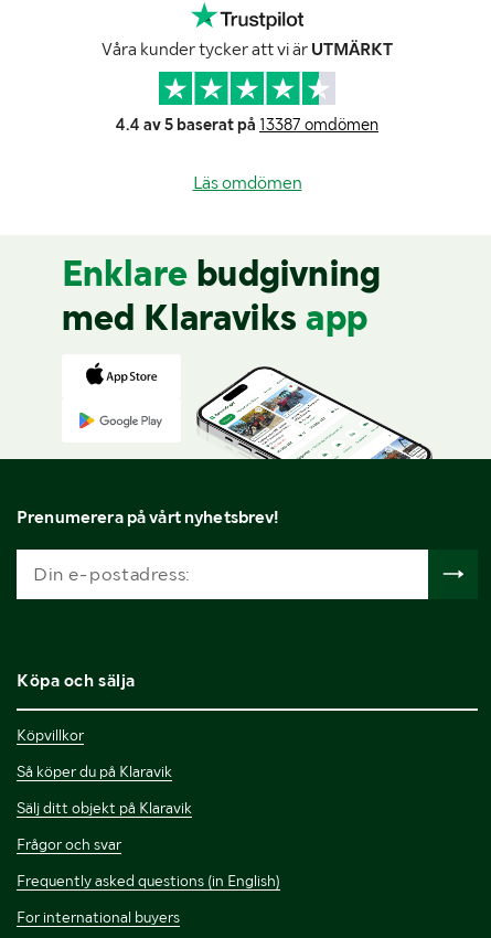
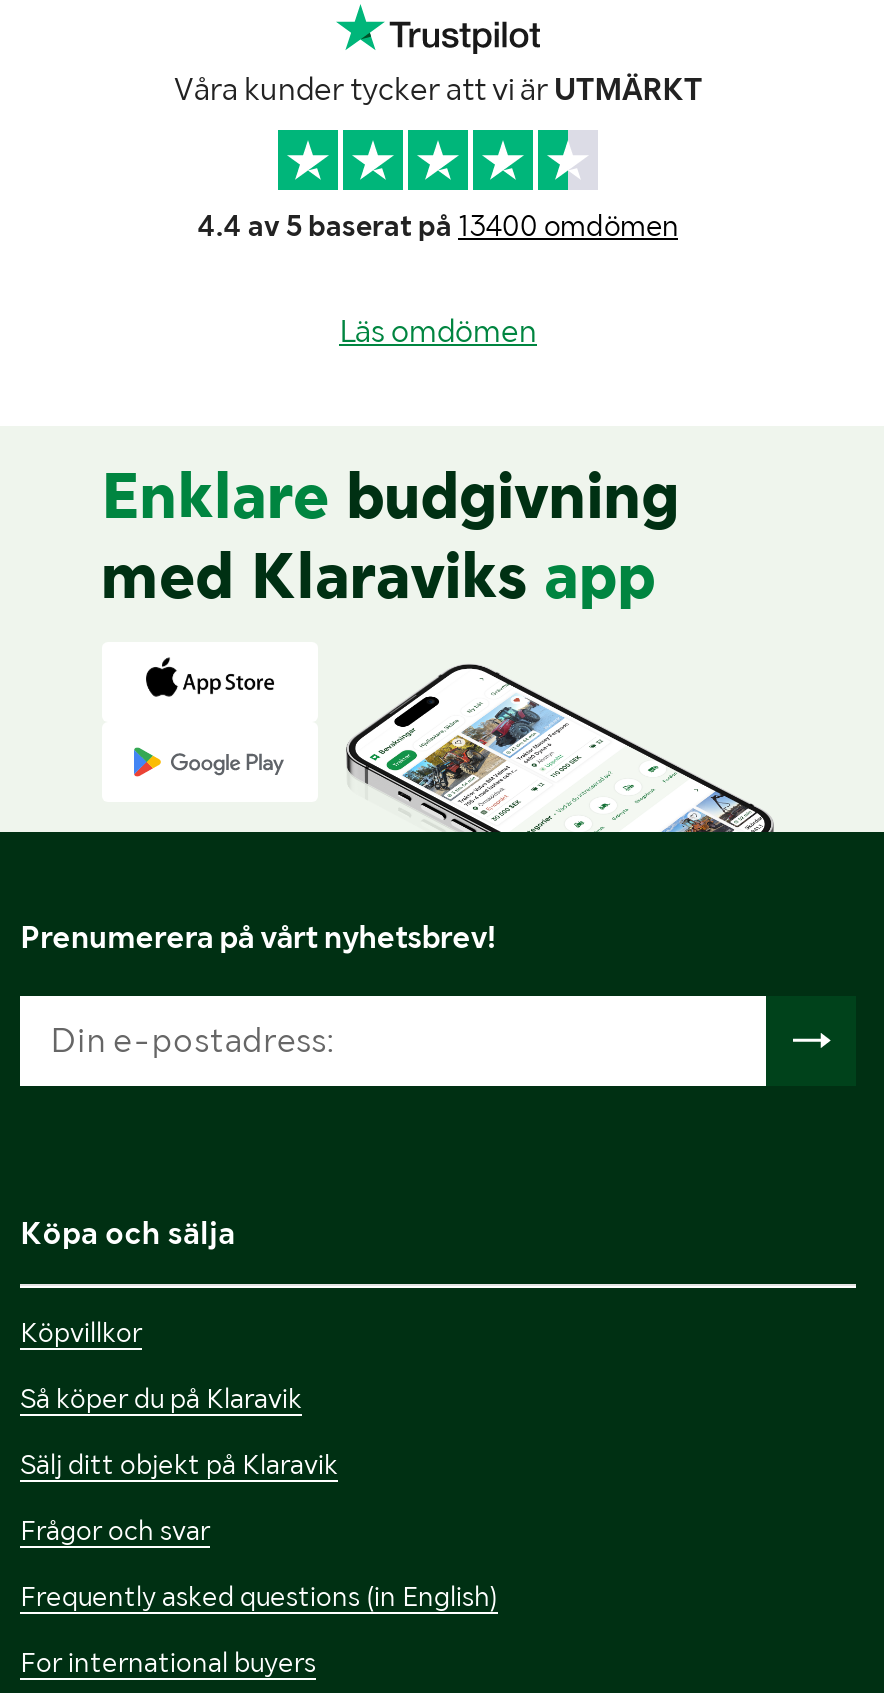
- 4.4 av 5 baserat på 13387 omdömen
+ 4.4 av 5 baserat på 13400 omdömen
